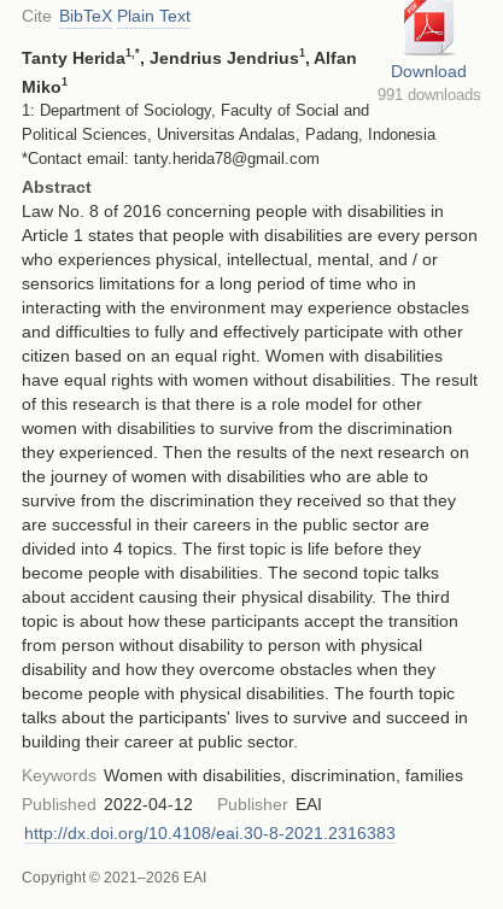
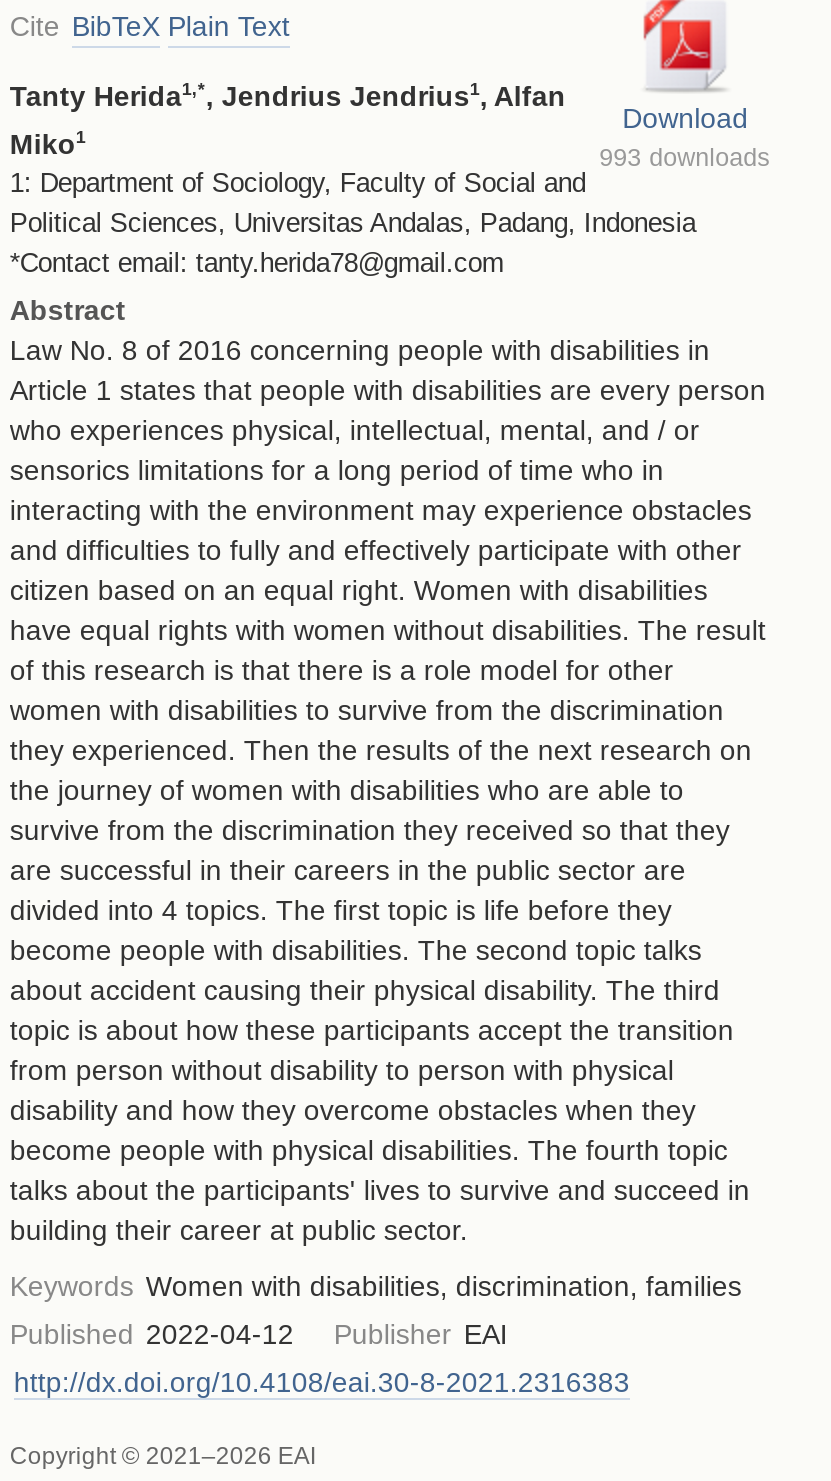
- 991 downloads
+ 993 downloads
